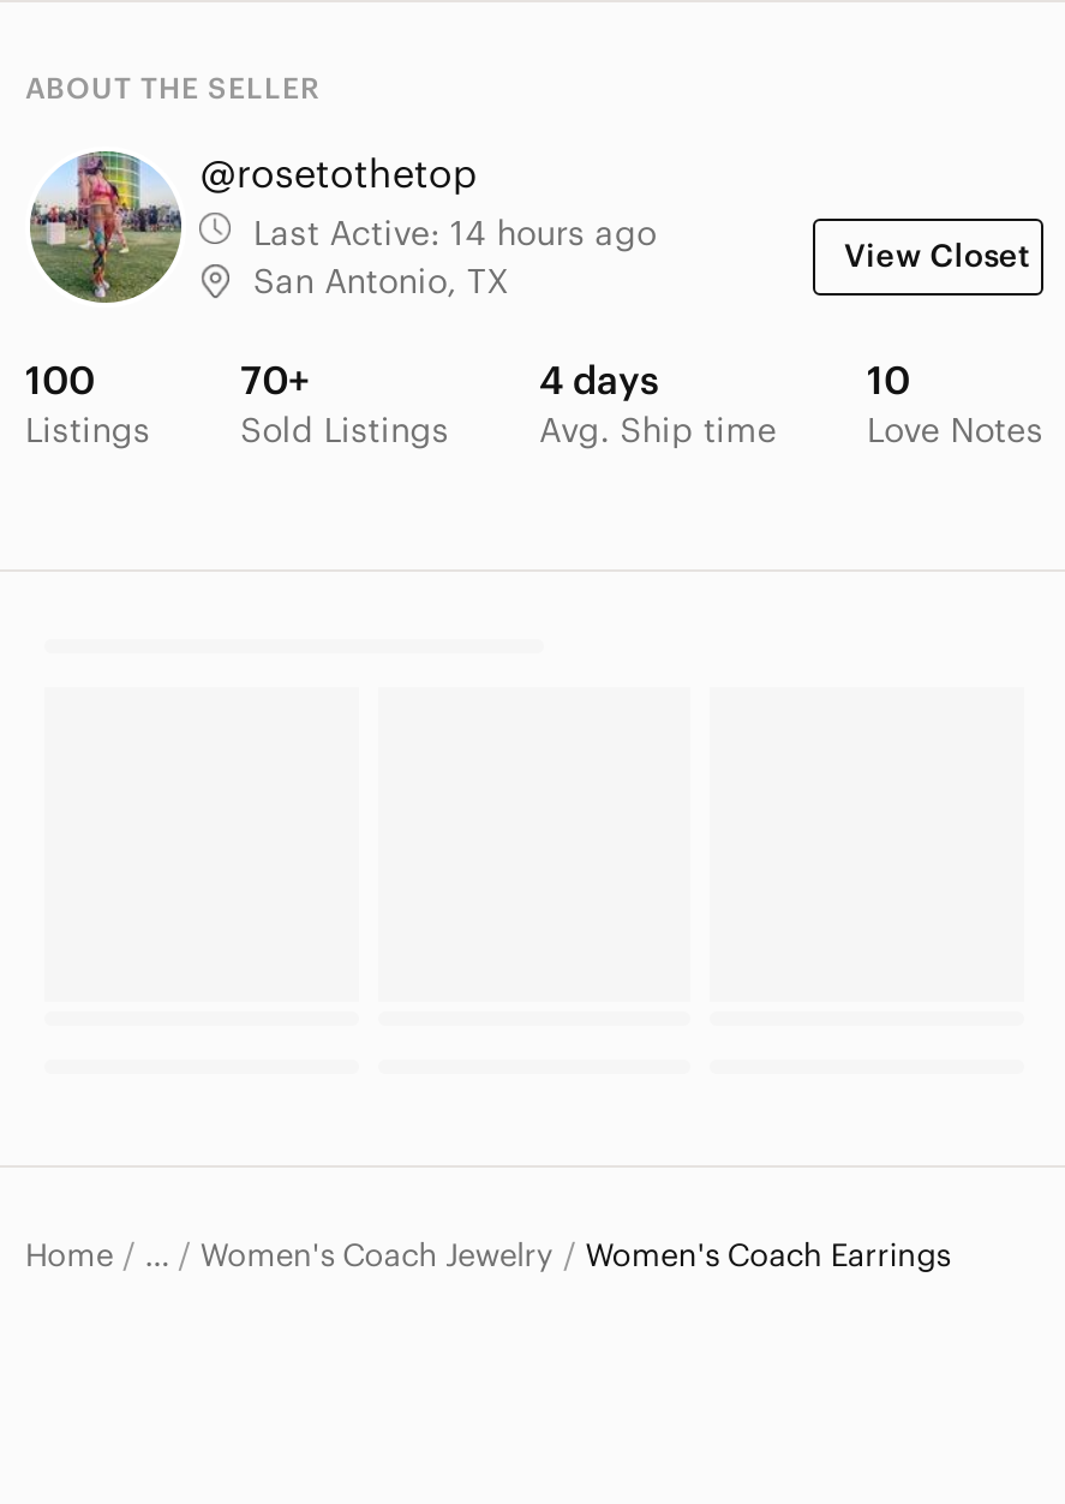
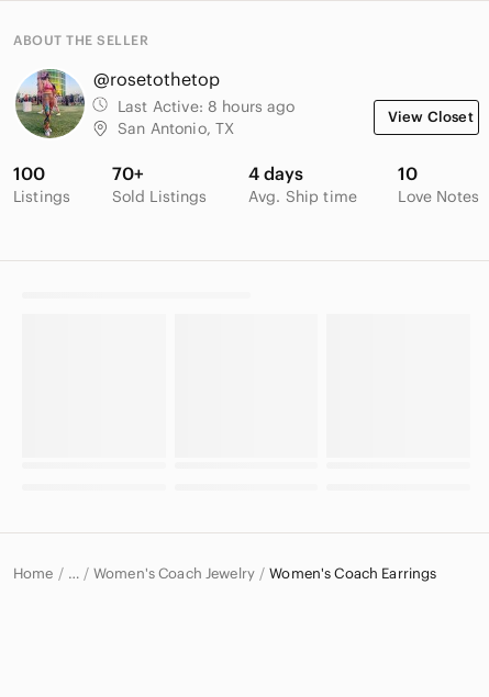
- Last Active: 14 hours ago
+ Last Active: 8 hours ago
